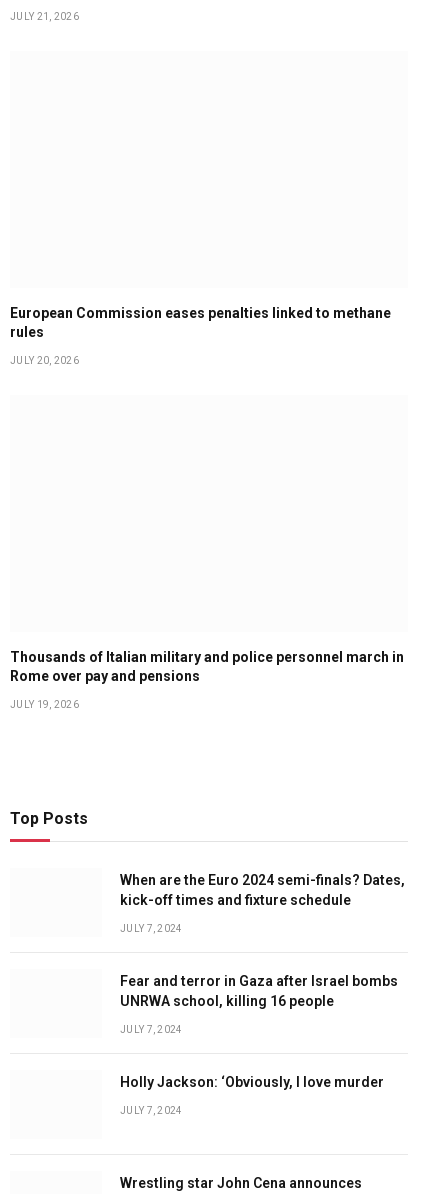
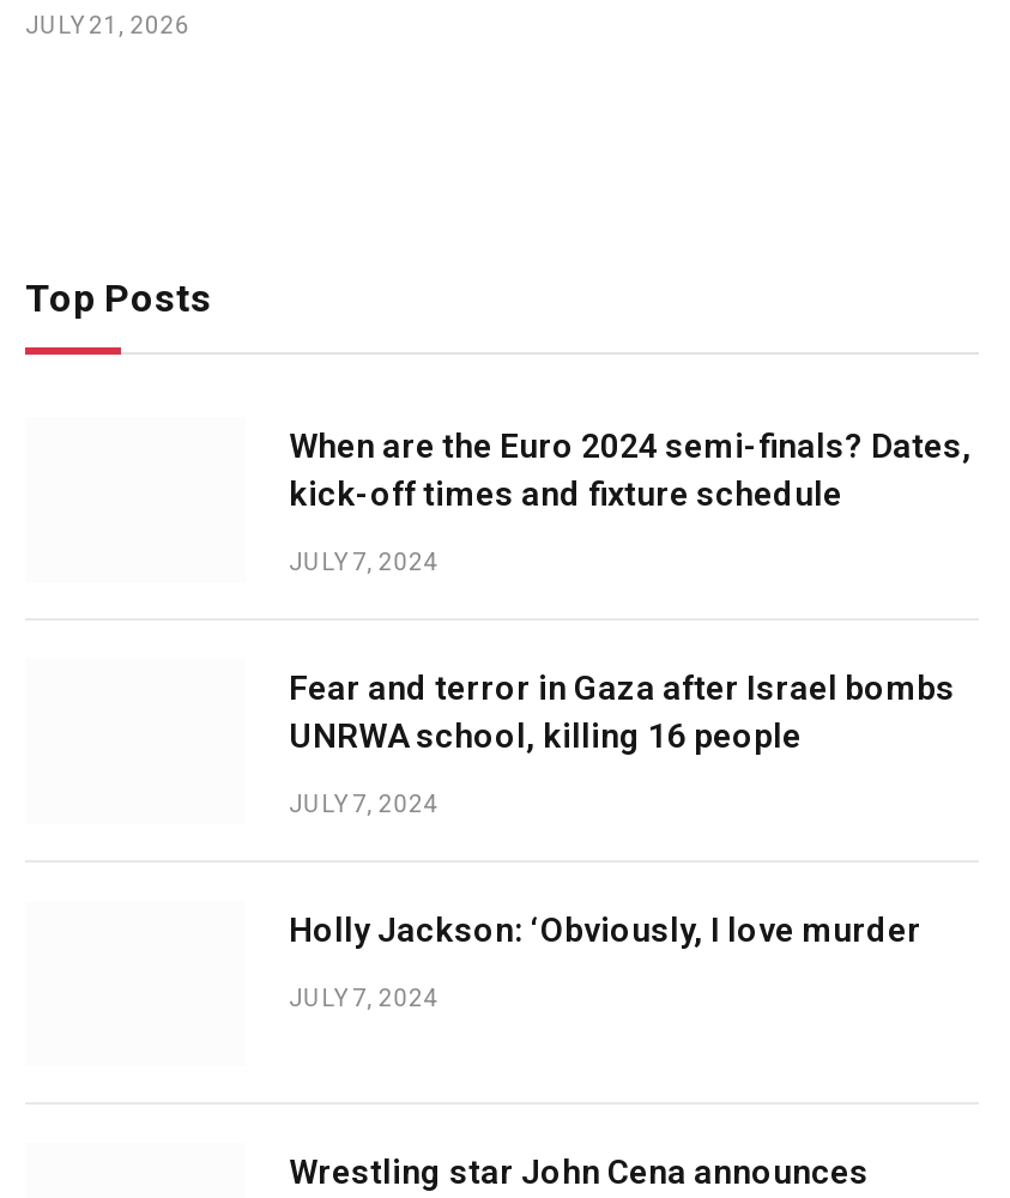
- European Commission eases penalties linked to methane
- rules
- JULY 20, 2026

- Thousands of Italian military and police personnel march in
- Rome over pay and pensions
- JULY 19, 2026
